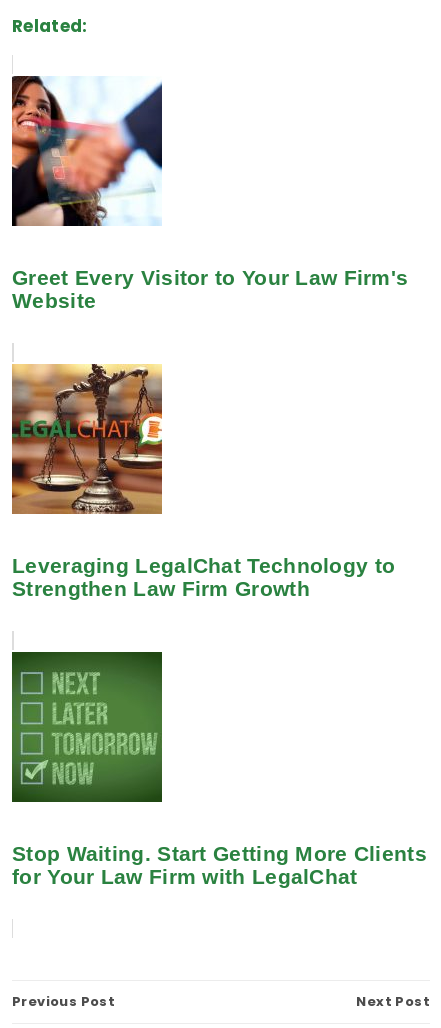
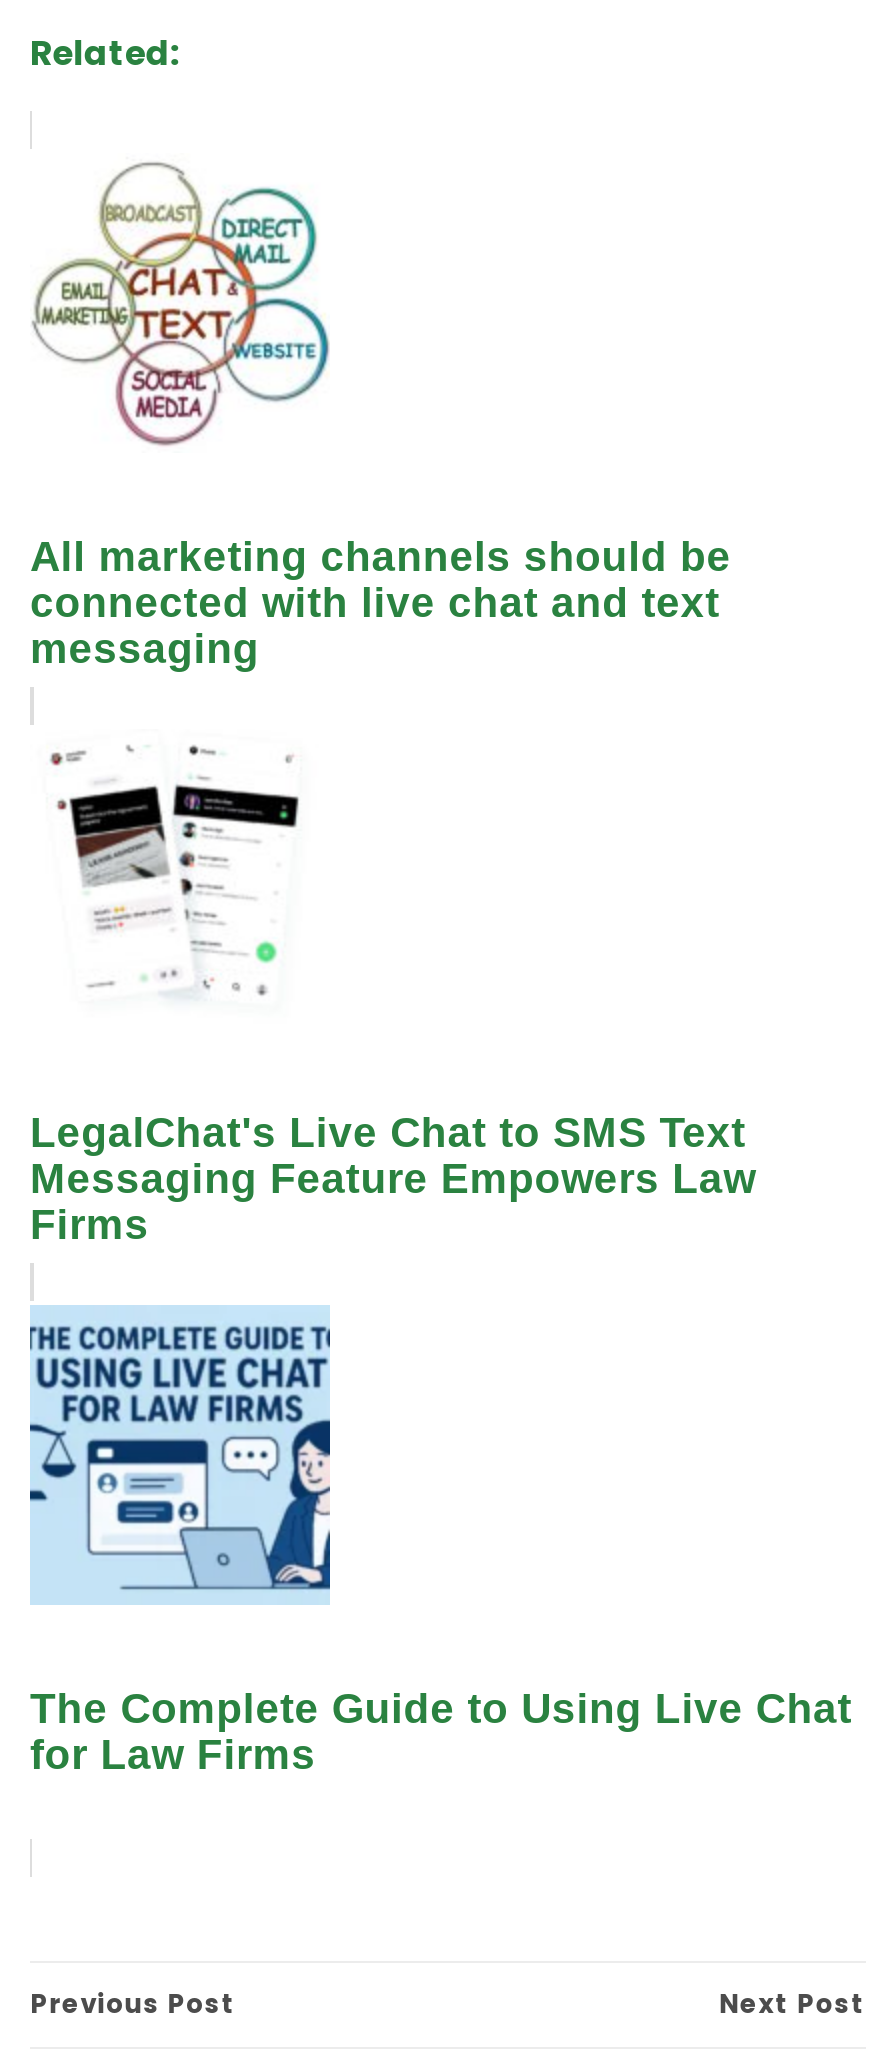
- [image]
+ [image]

- Greet Every Visitor to Your Law Firm's
- Website
+ All marketing channels should be
+ connected with live chat and text
+ messaging

- [image]
+ [image]

- Leveraging LegalChat Technology to
- Strengthen Law Firm Growth
+ LegalChat's Live Chat to SMS Text
+ Messaging Feature Empowers Law
+ Firms

- [image]
+ [image]

- Stop Waiting. Start Getting More Clients
- for Your Law Firm with LegalChat
+ The Complete Guide to Using Live Chat
+ for Law Firms
